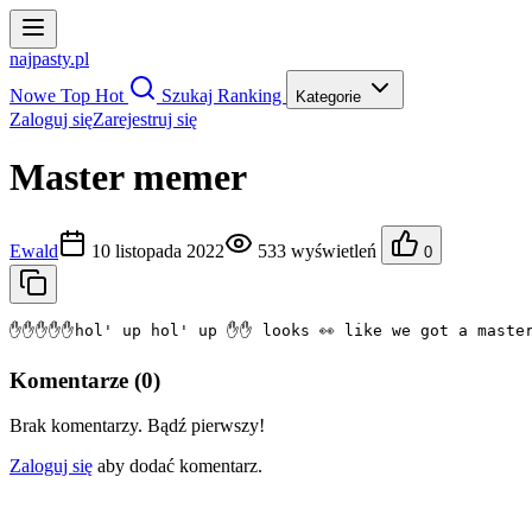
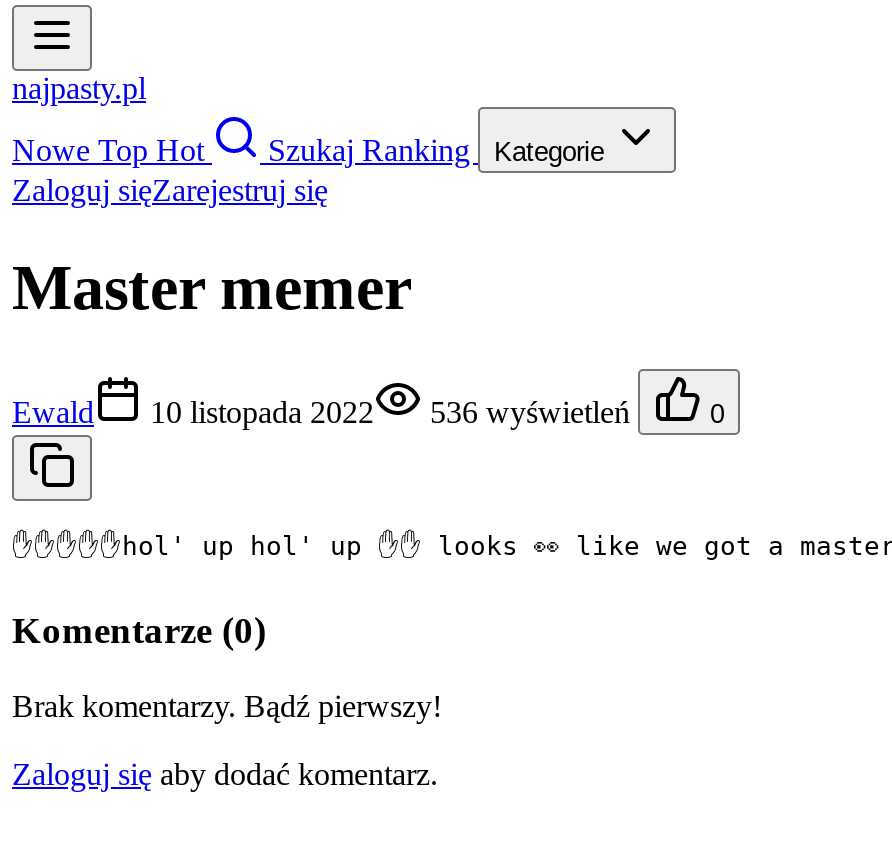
- Ewald 10 listopada 2022 533 wyświetleń
+ Ewald 10 listopada 2022 536 wyświetleń
